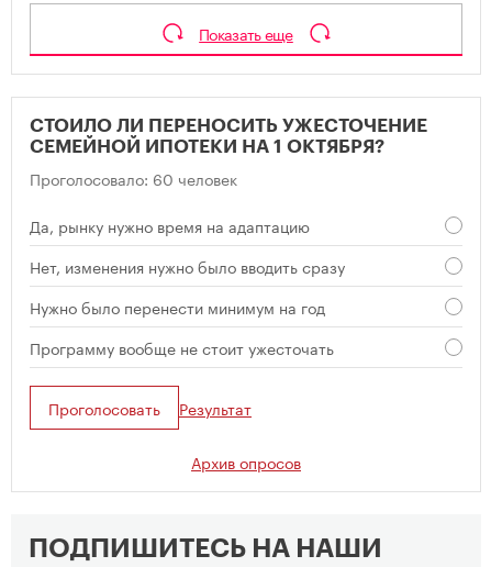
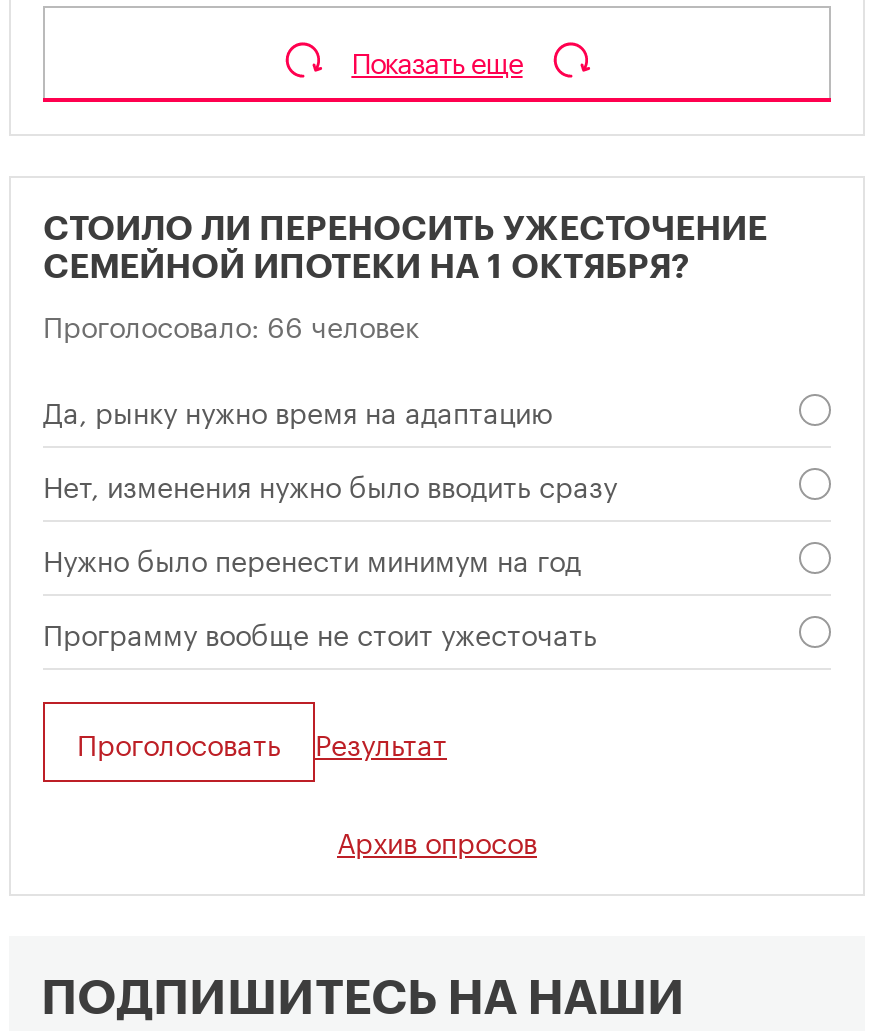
- Проголосовало: 60 человек
+ Проголосовало: 66 человек
